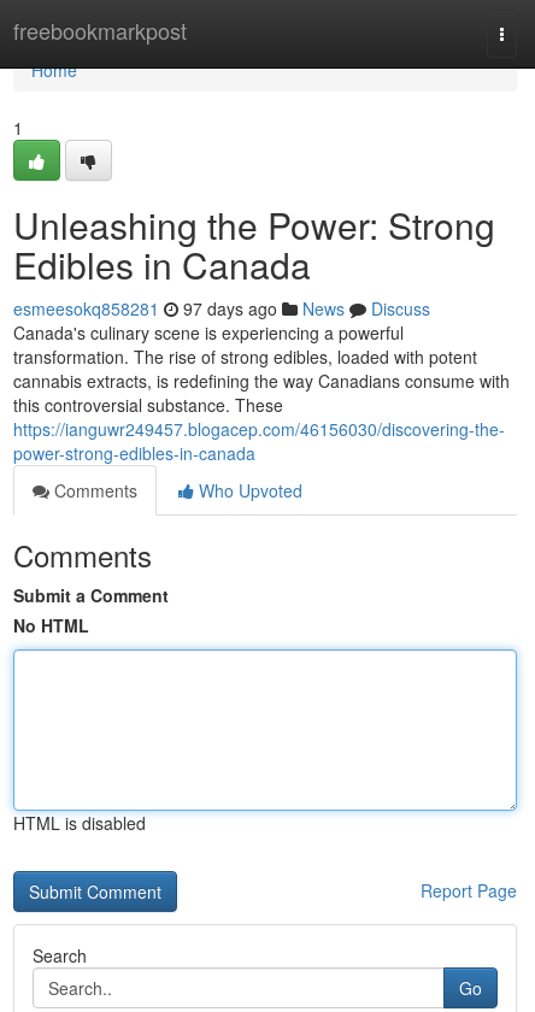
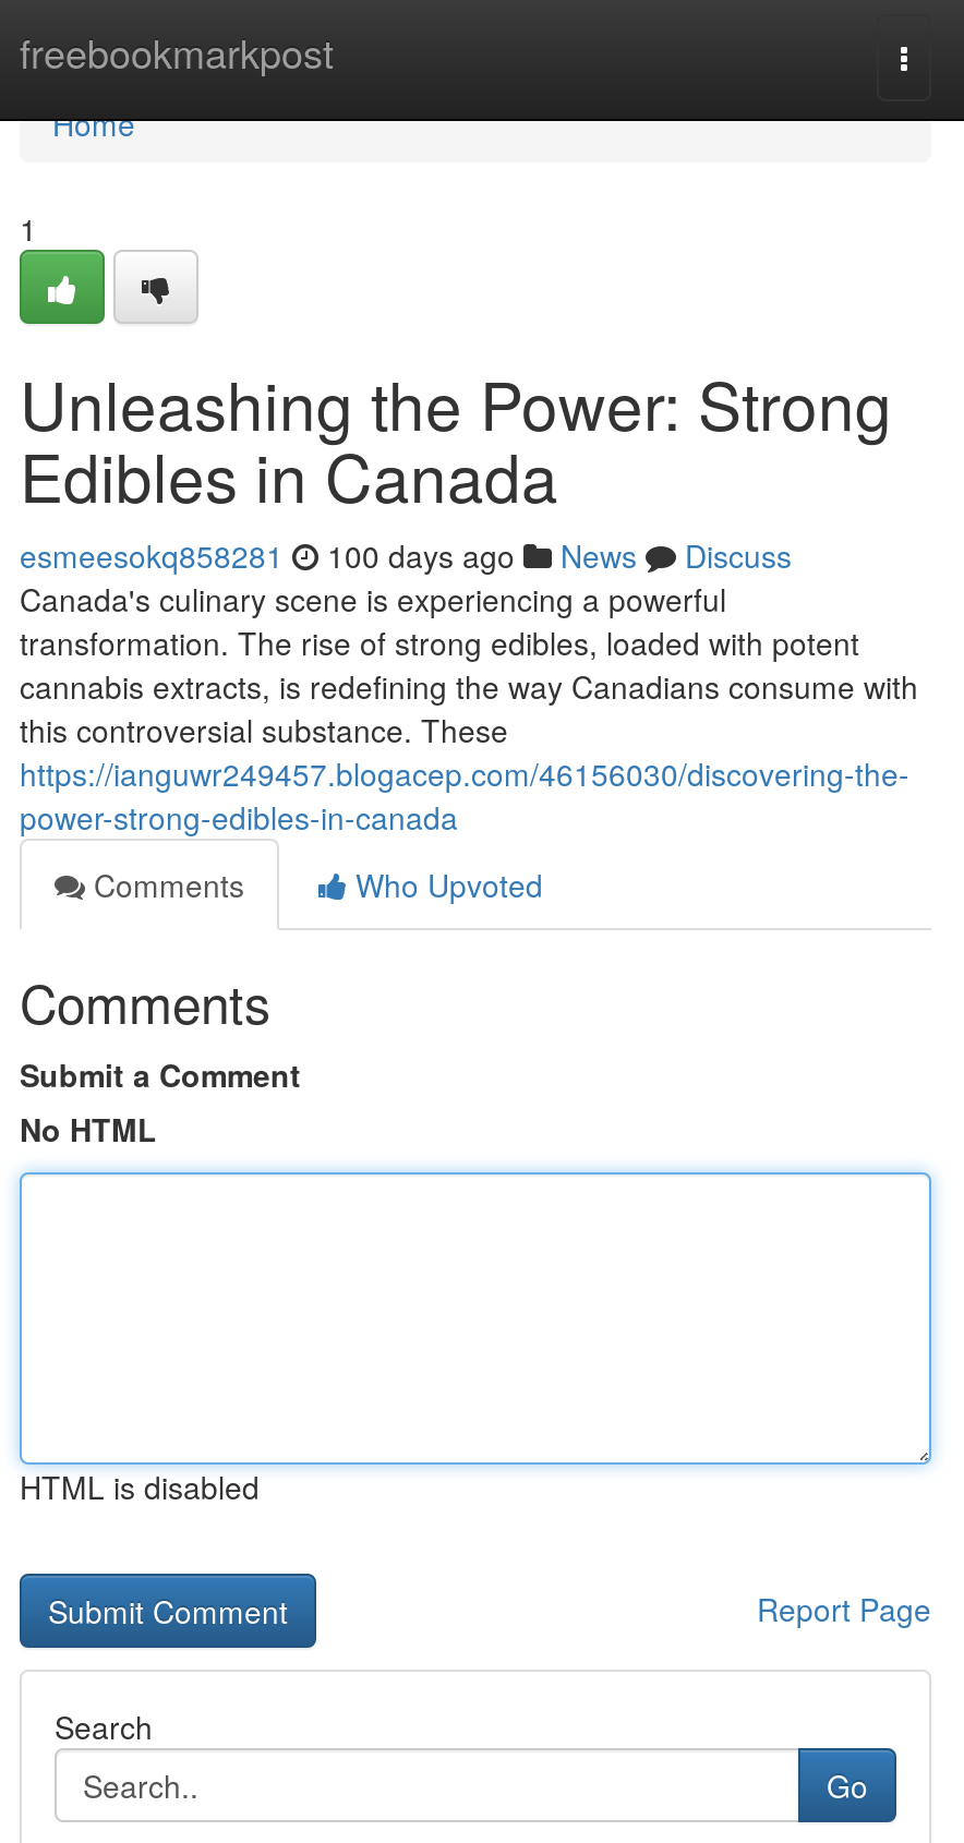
- esmeesokq858281 97 days ago News Discuss
+ esmeesokq858281 100 days ago News Discuss
